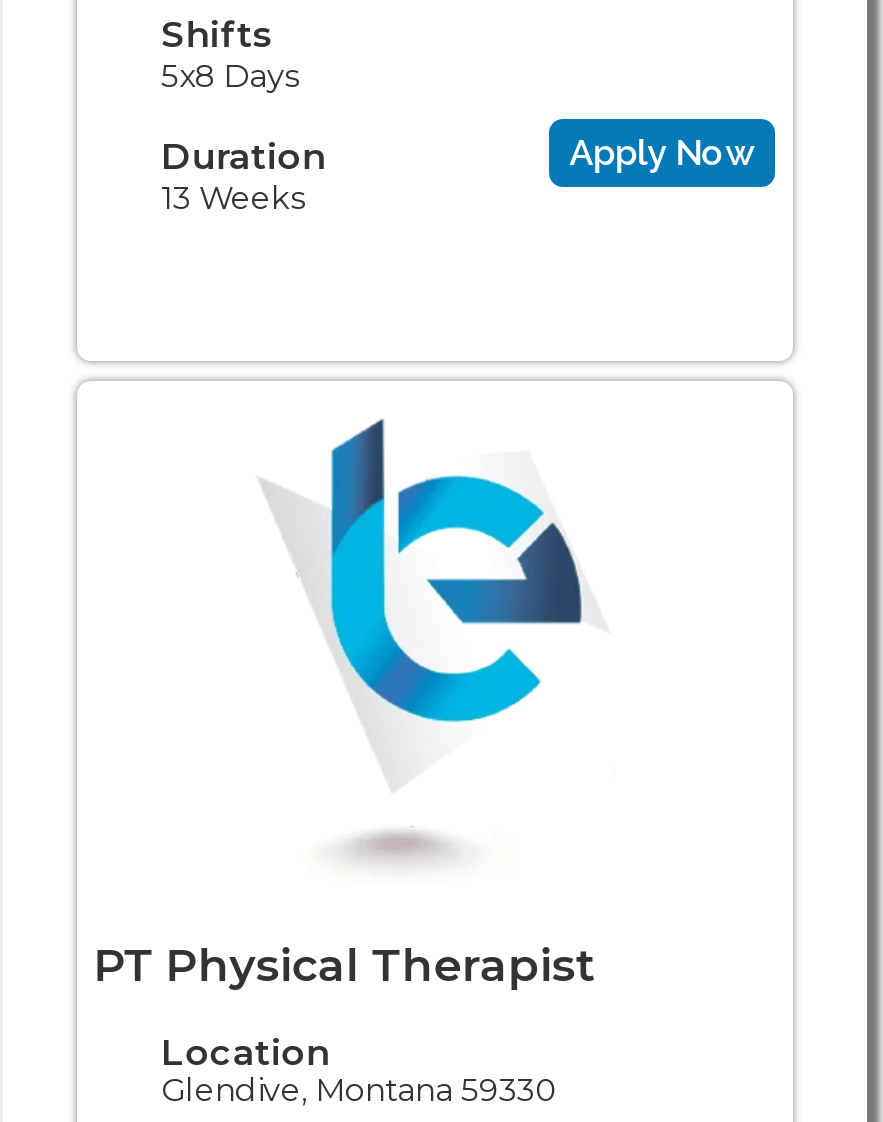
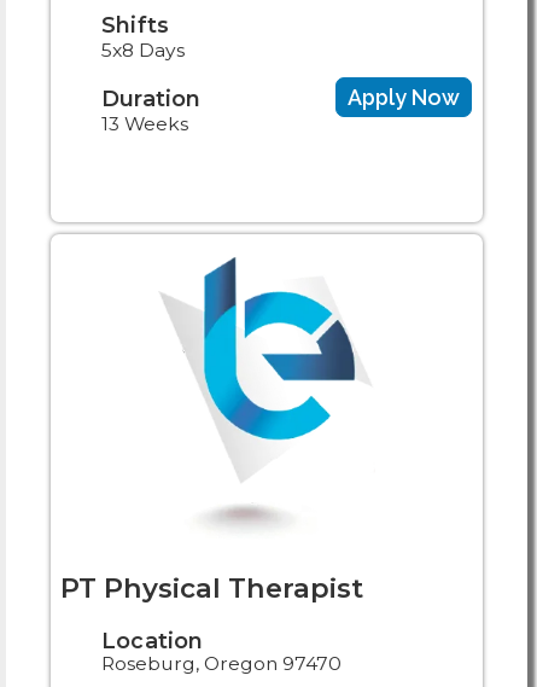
- Glendive, Montana 59330
+ Roseburg, Oregon 97470
